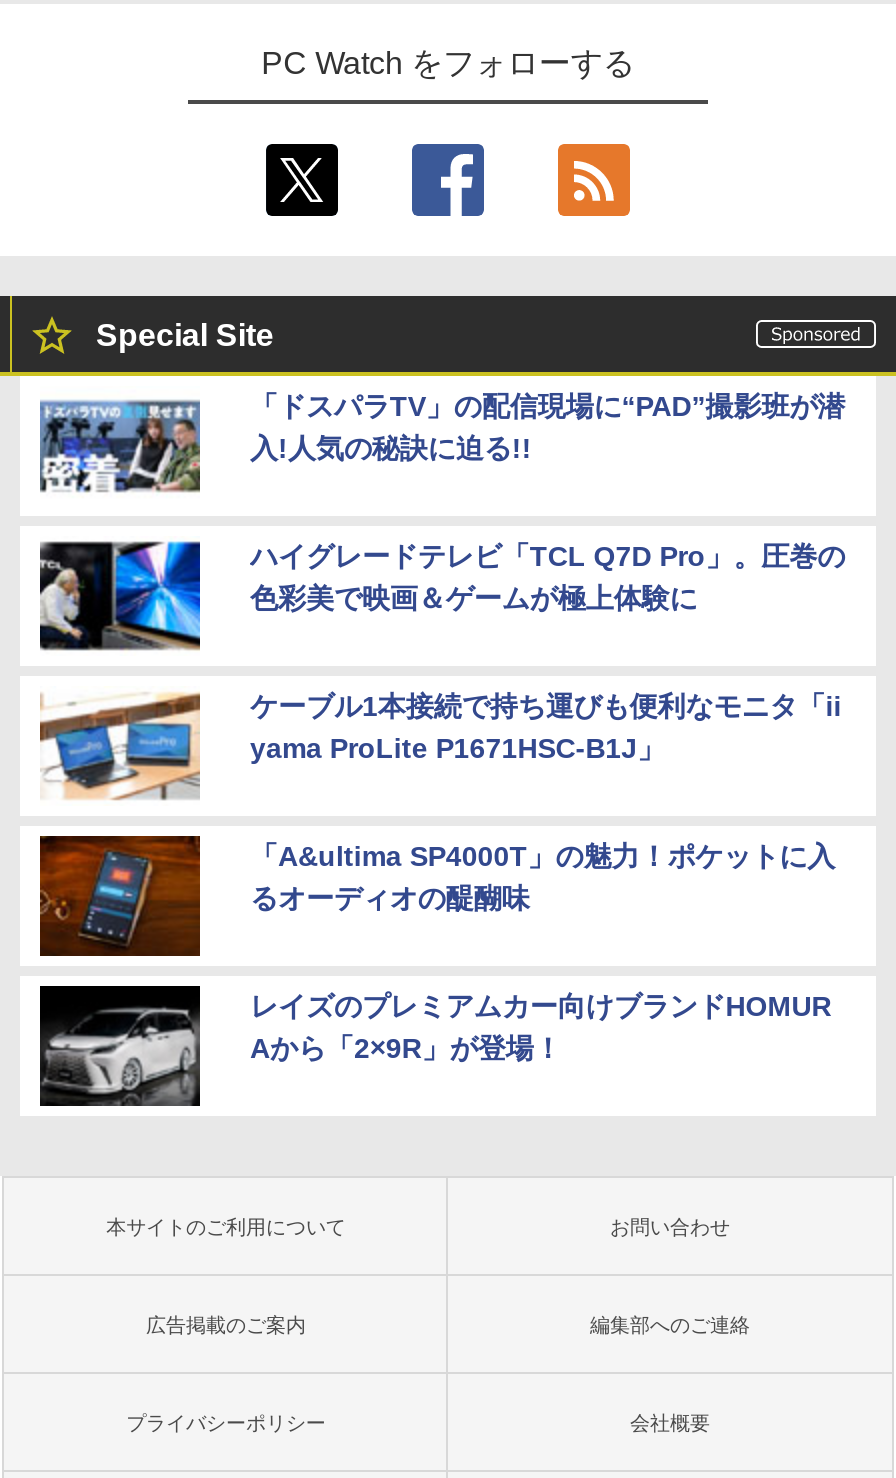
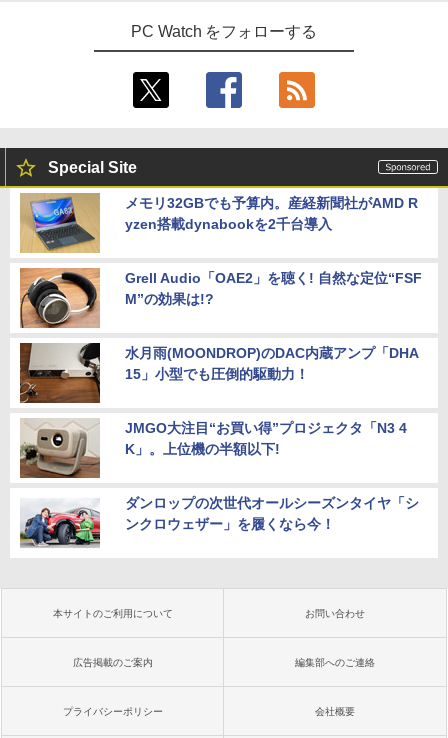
- [image]
- 「ドスパラTV」の配信現場に“PAD”撮影班が潜
- 入!人気の秘訣に迫る!!
+ [image]
+ メモリ32GBでも予算内。産経新聞社がAMD R
+ yzen搭載dynabookを2千台導入

- [image]
- ハイグレードテレビ「TCL Q7D Pro」。圧巻の
- 色彩美で映画＆ゲームが極上体験に
+ [image]
+ Grell Audio「OAE2」を聴く! 自然な定位“FSF
+ M”の効果は!?

- [image]
- ケーブル1本接続で持ち運びも便利なモニタ「ii
- yama ProLite P1671HSC-B1J」
+ [image]
+ 水月雨(MOONDROP)のDAC内蔵アンプ「DHA
+ 15」小型でも圧倒的駆動力！

- [image]
- 「A&ultima SP4000T」の魅力！ポケットに入
- るオーディオの醍醐味
+ [image]
+ JMGO大注目“お買い得”プロジェクタ「N3 4
+ K」。上位機の半額以下!

- [image]
- レイズのプレミアムカー向けブランドHOMUR
- Aから「2×9R」が登場！
+ [image]
+ ダンロップの次世代オールシーズンタイヤ「シ
+ ンクロウェザー」を履くなら今！
